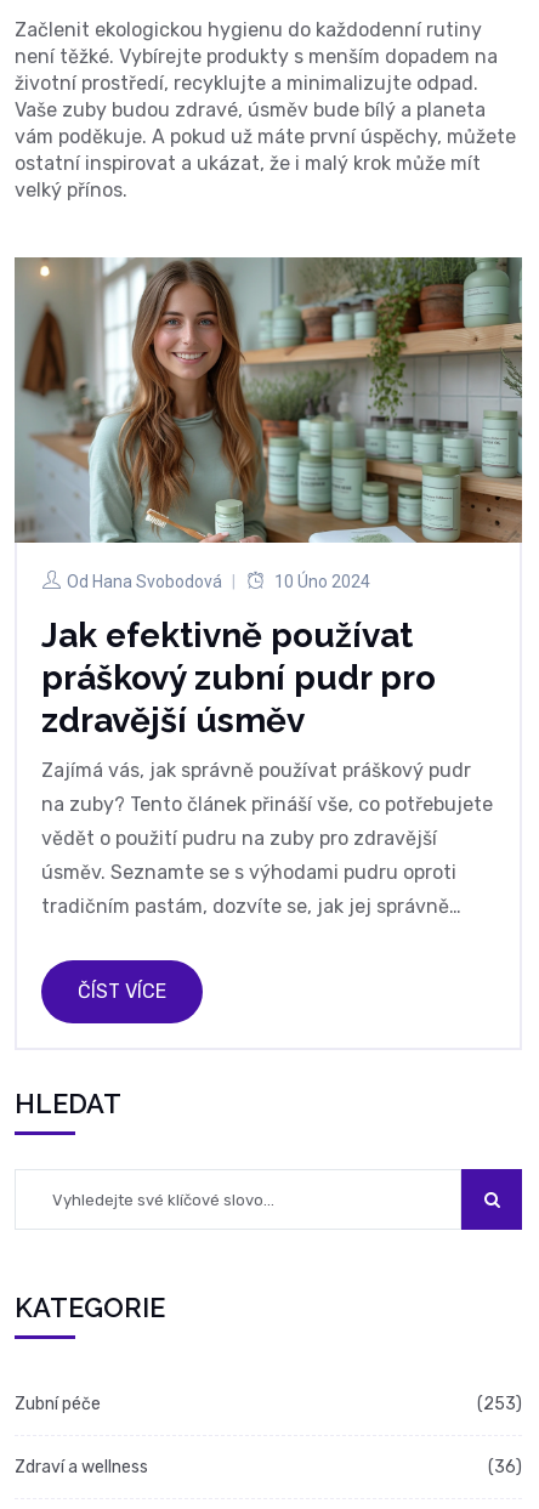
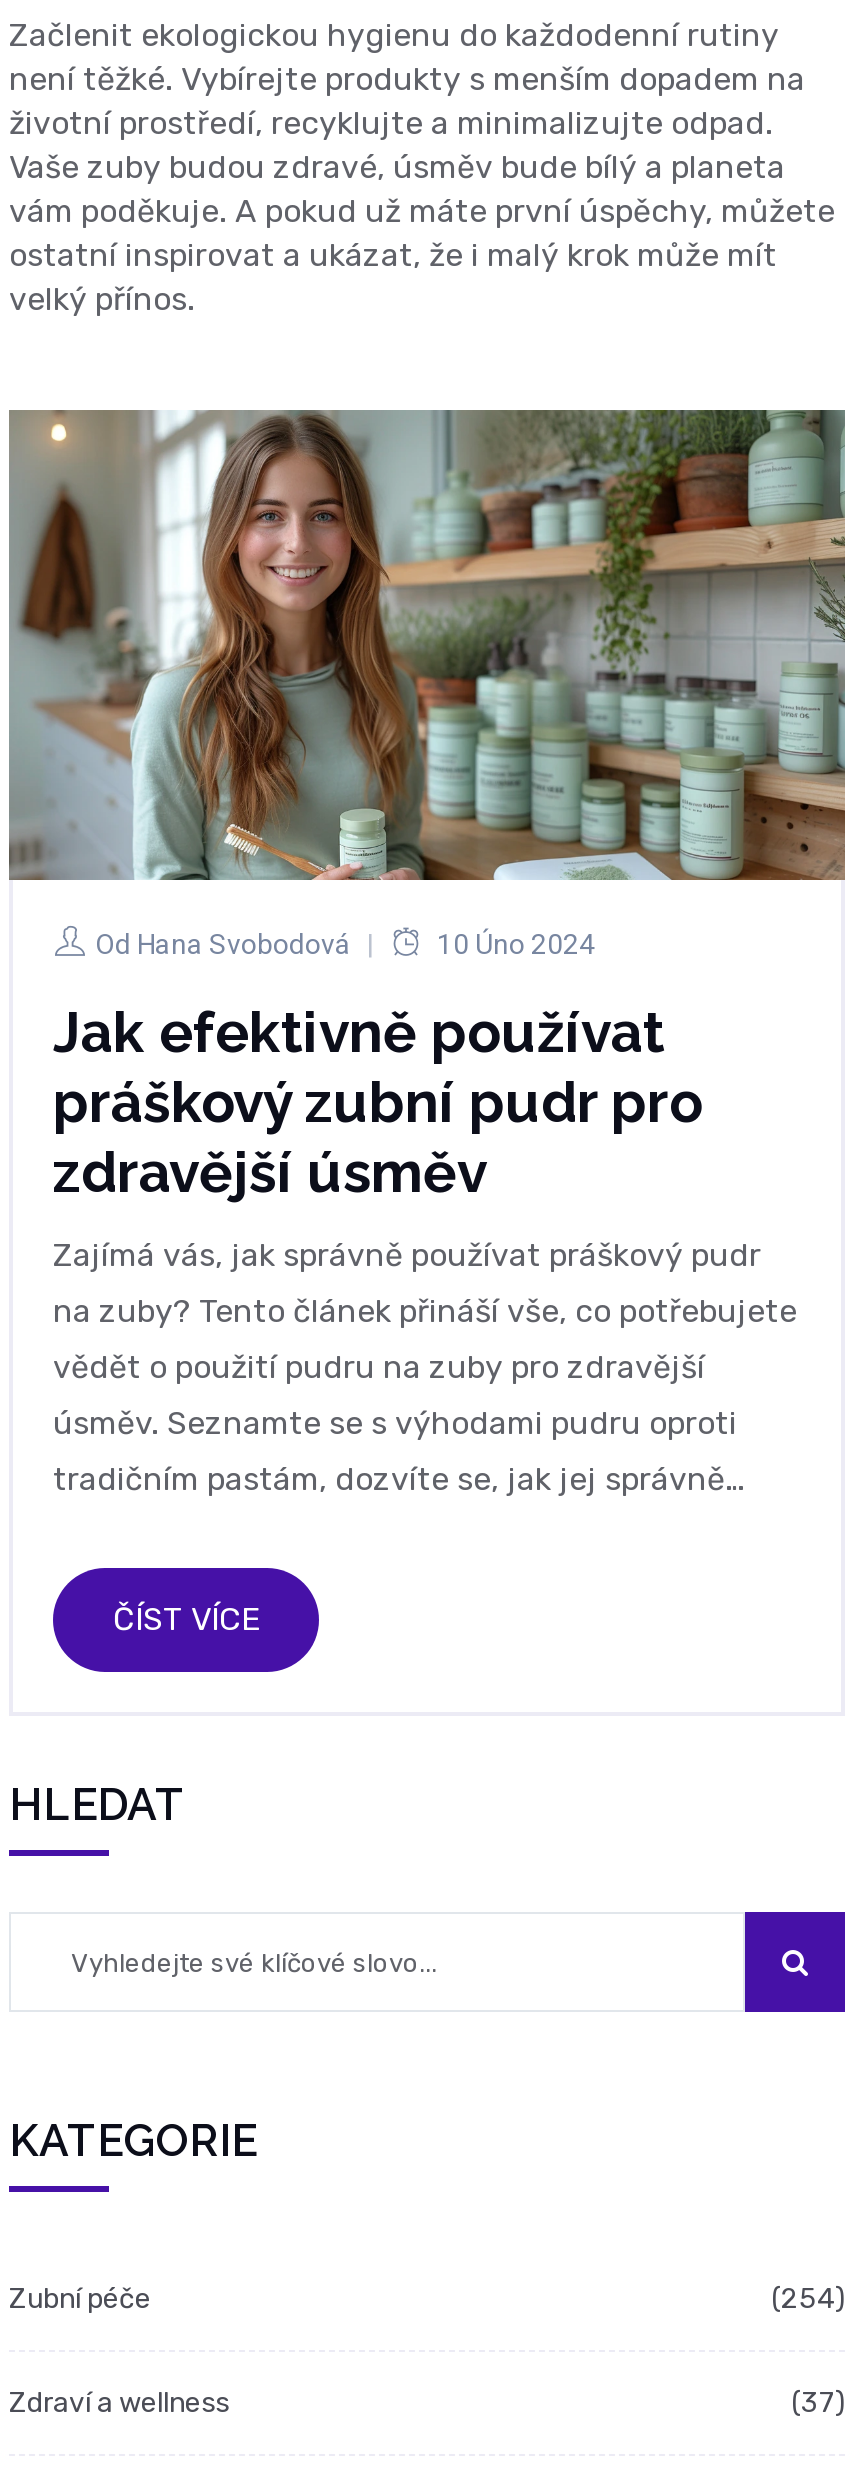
- (253)
+ (254)

- (36)
+ (37)
